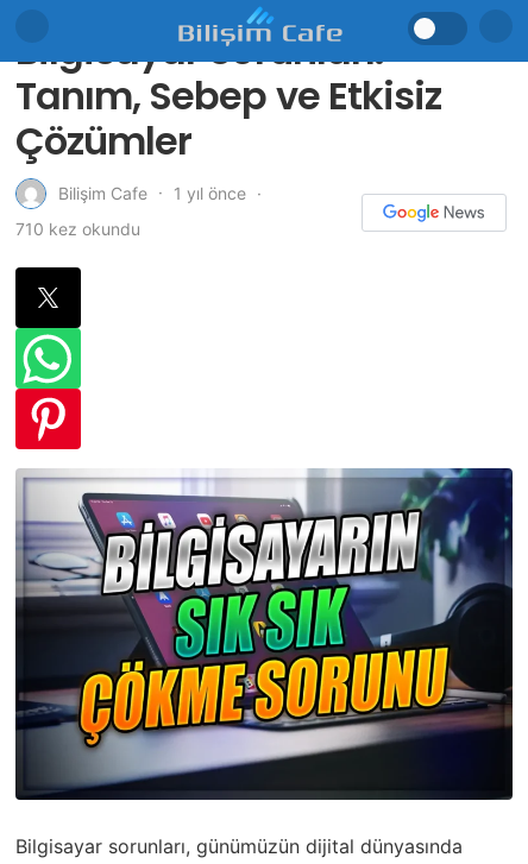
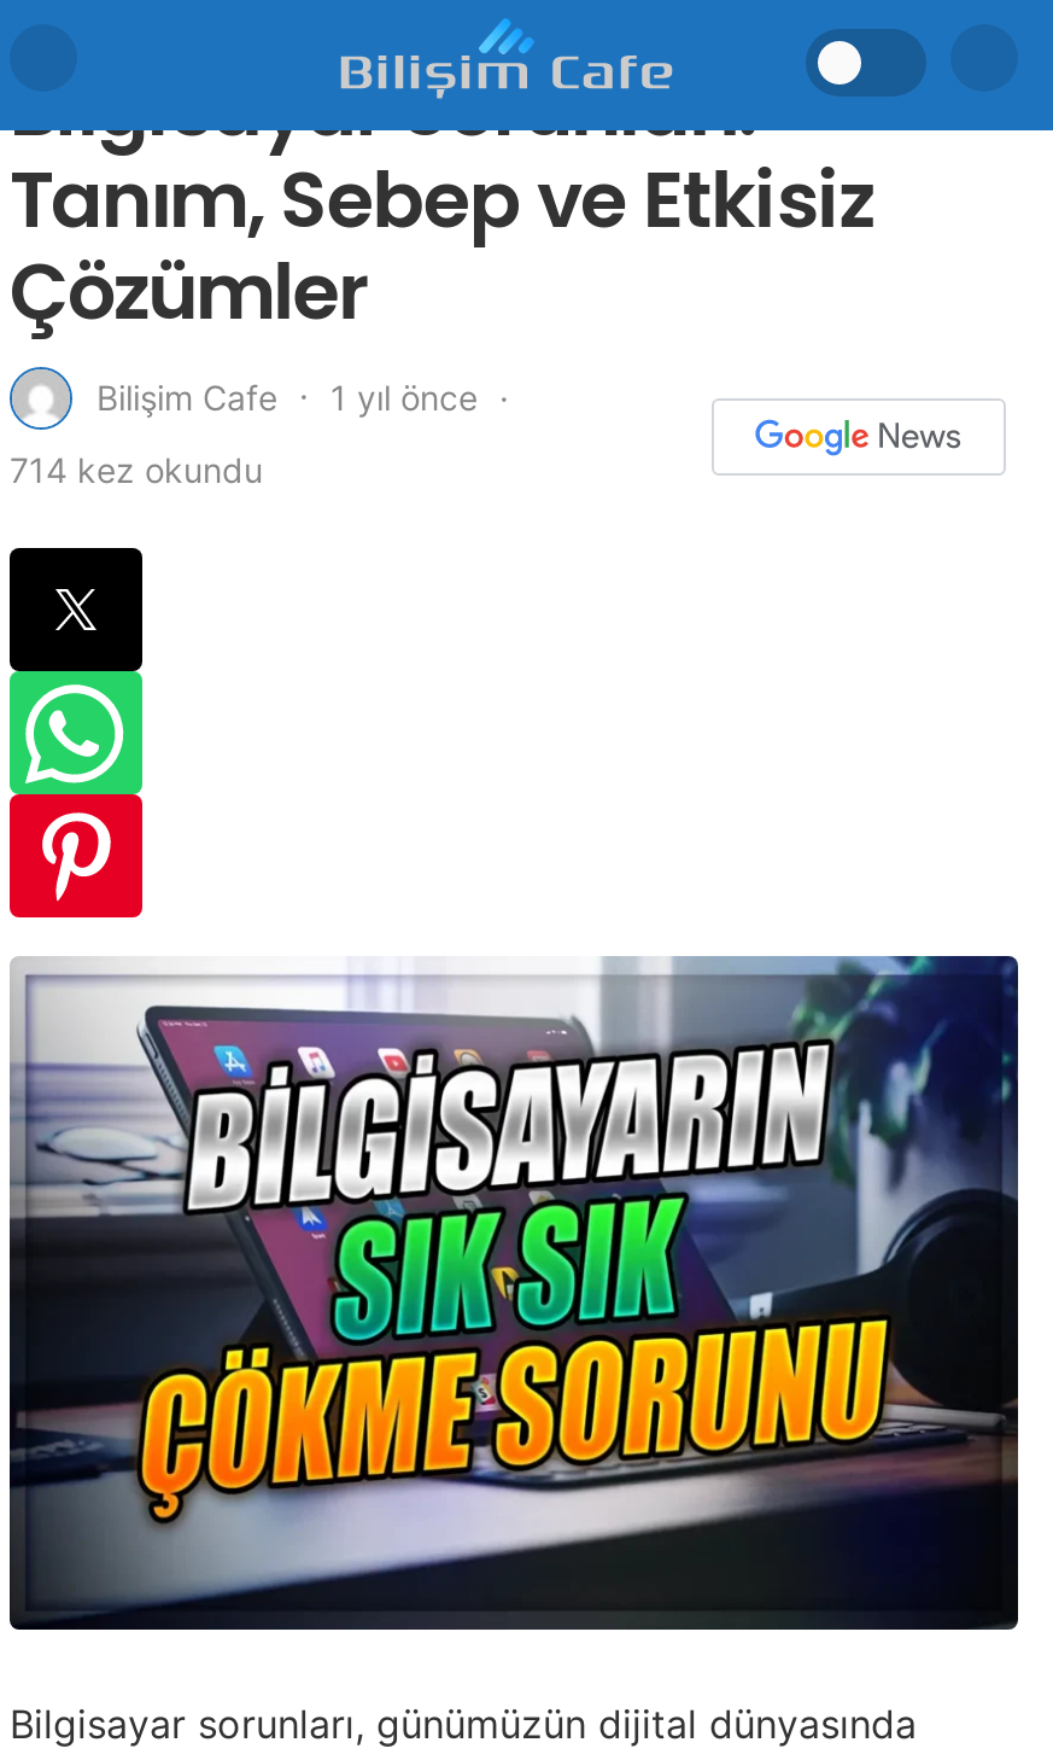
- 710 kez okundu
+ 714 kez okundu
